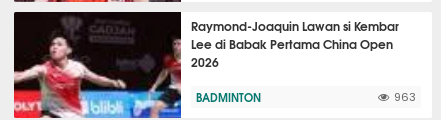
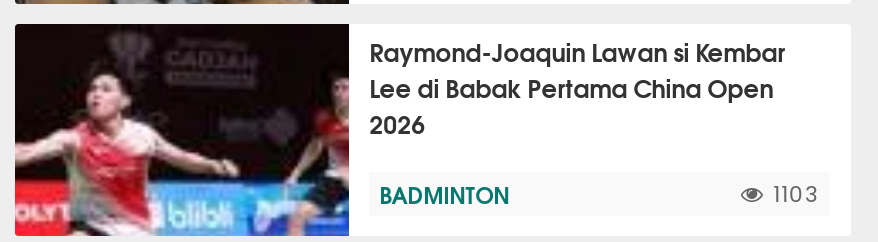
- 963
+ 1103
